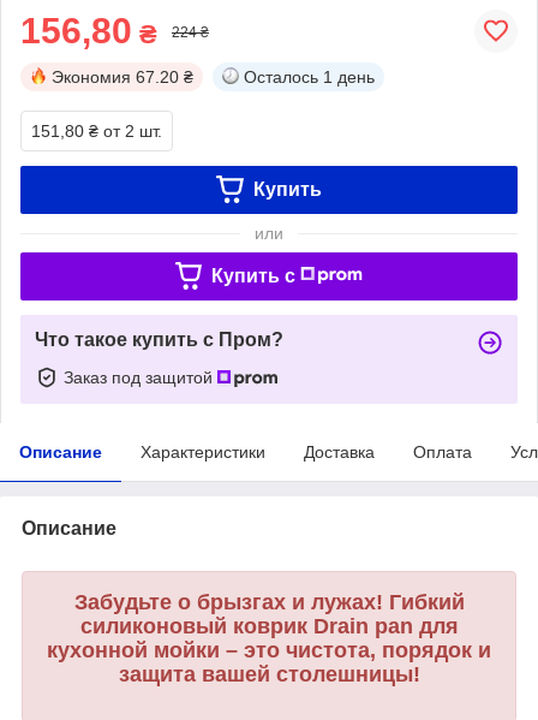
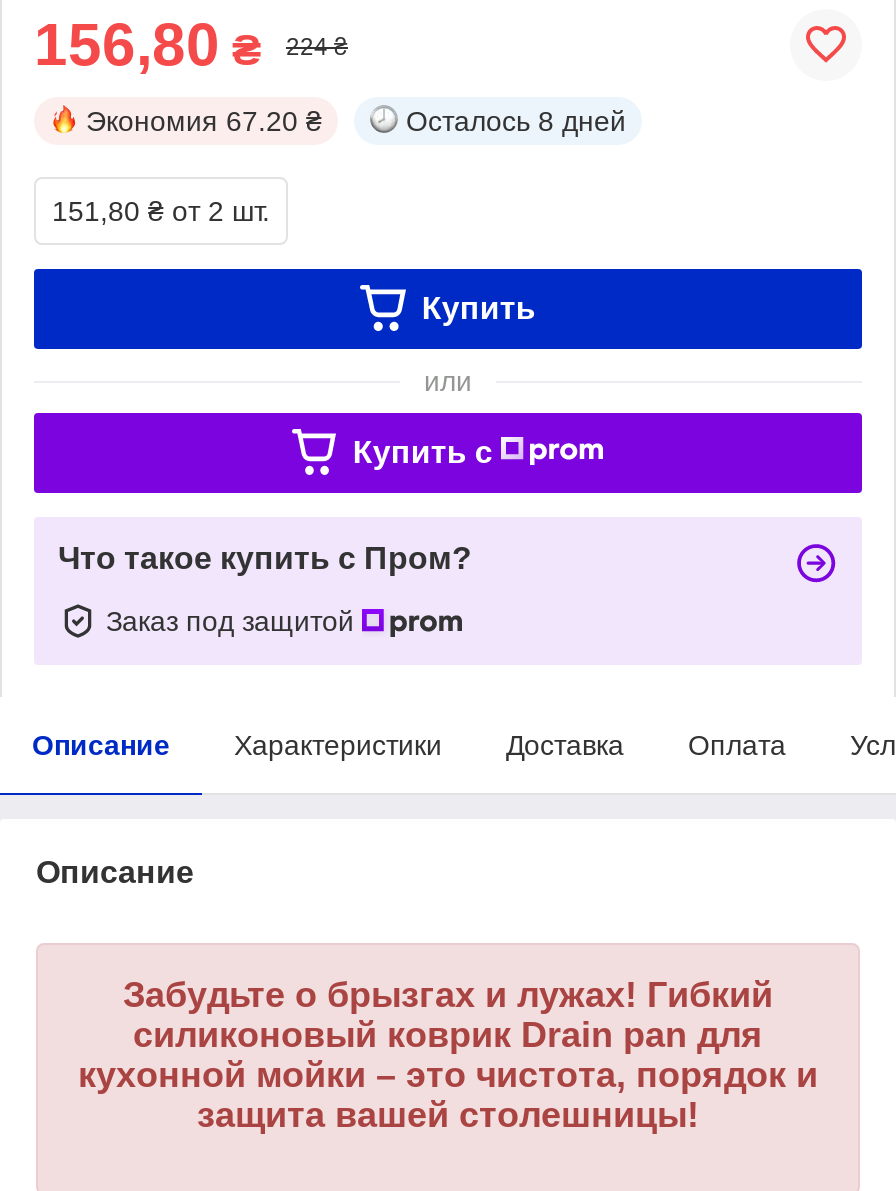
- Осталось 1 день
+ Осталось 8 дней
